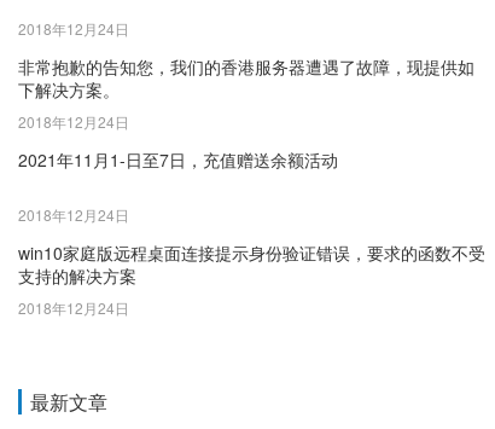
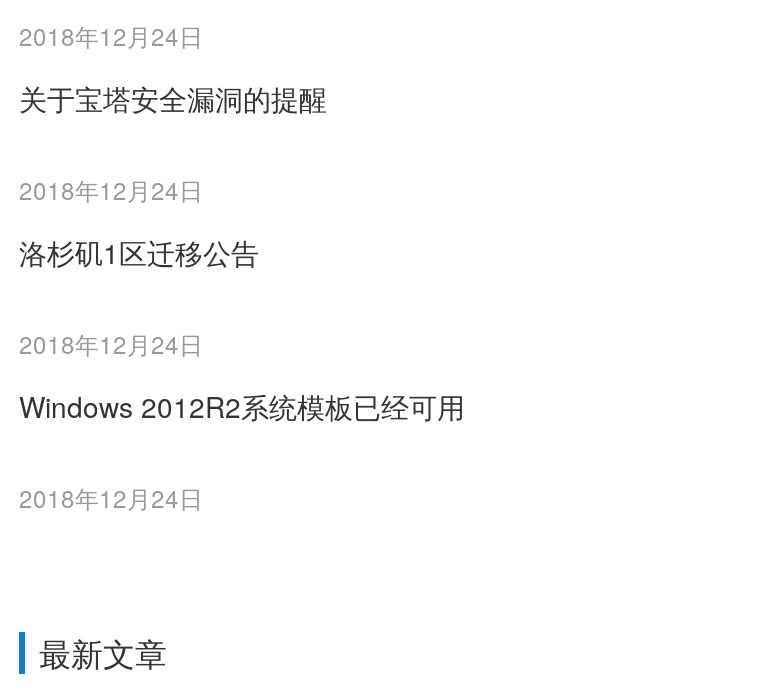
- 非常抱歉的告知您，我们的香港服务器遭遇了故障，现提供如
- 下解决方案。
+ 关于宝塔安全漏洞的提醒

- 2021年11月1-日至7日，充值赠送余额活动
+ 洛杉矶1区迁移公告

- win10家庭版远程桌面连接提示身份验证错误，要求的函数不受
- 支持的解决方案
+ Windows 2012R2系统模板已经可用
